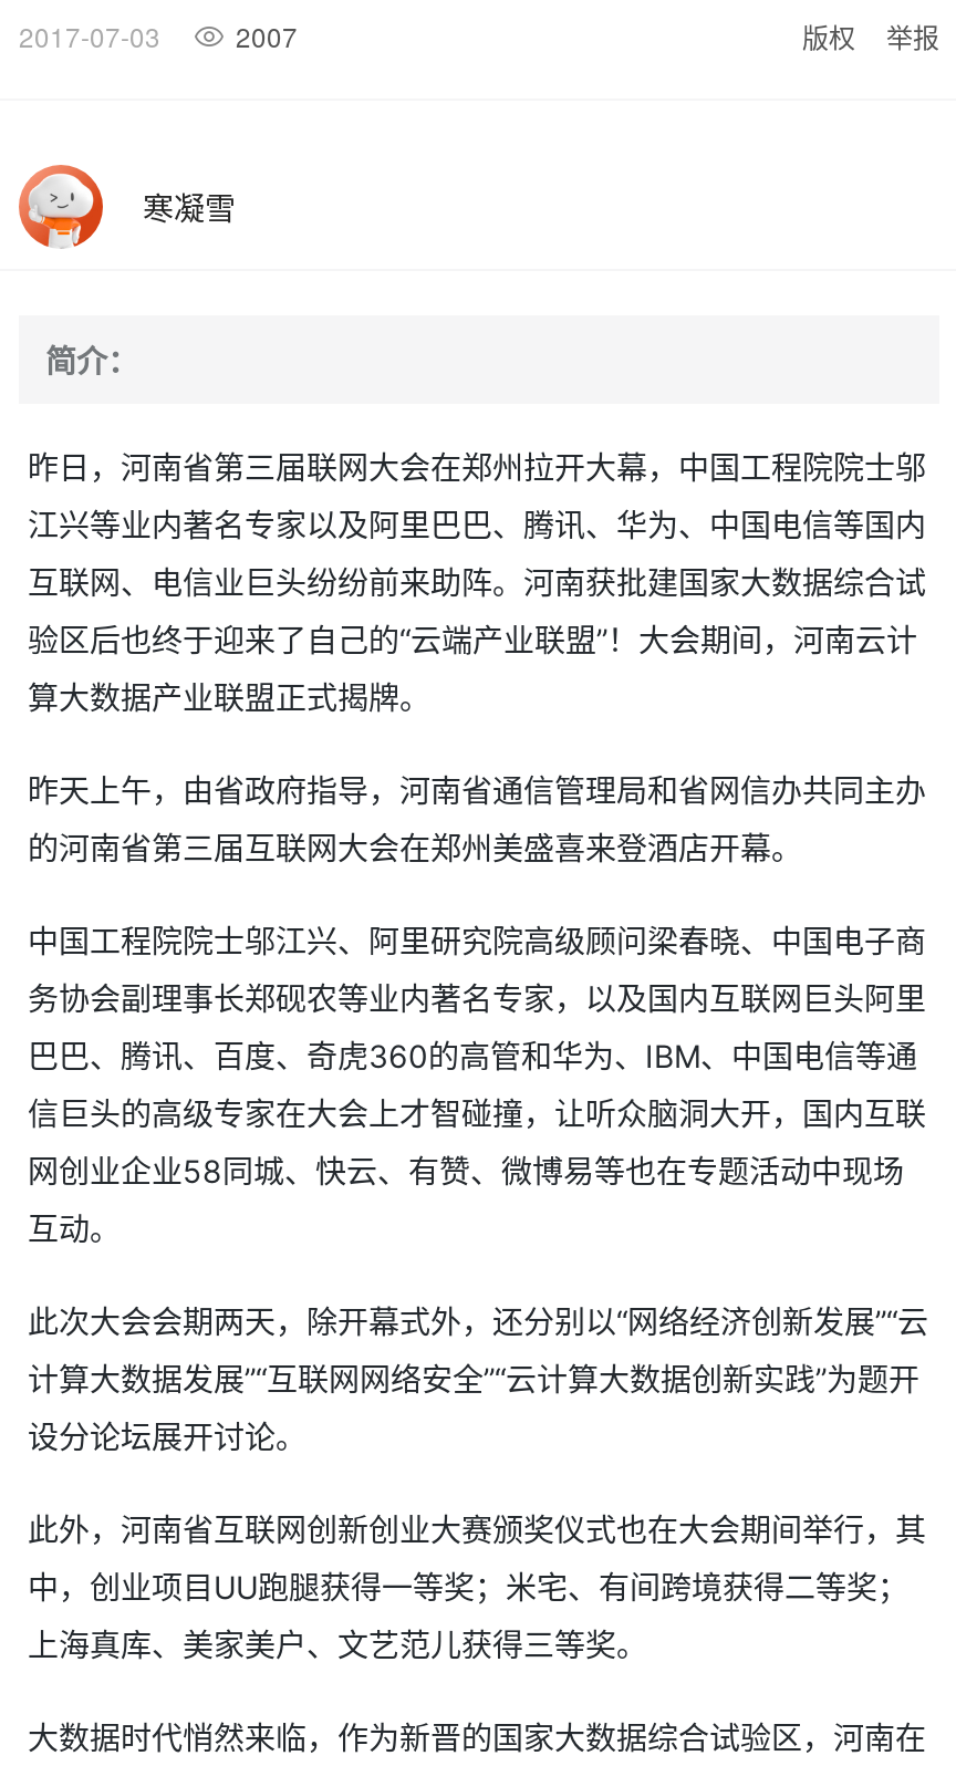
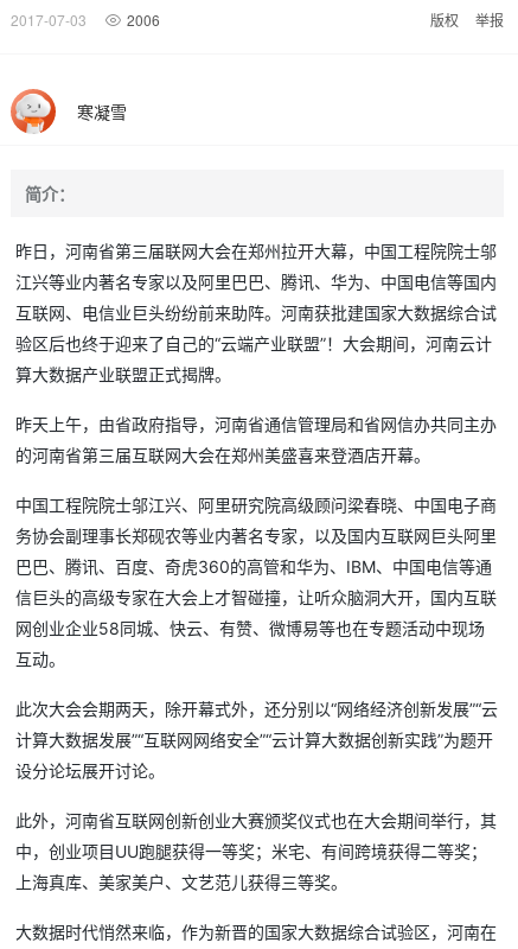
- 2017-07-03 2007
+ 2017-07-03 2006
